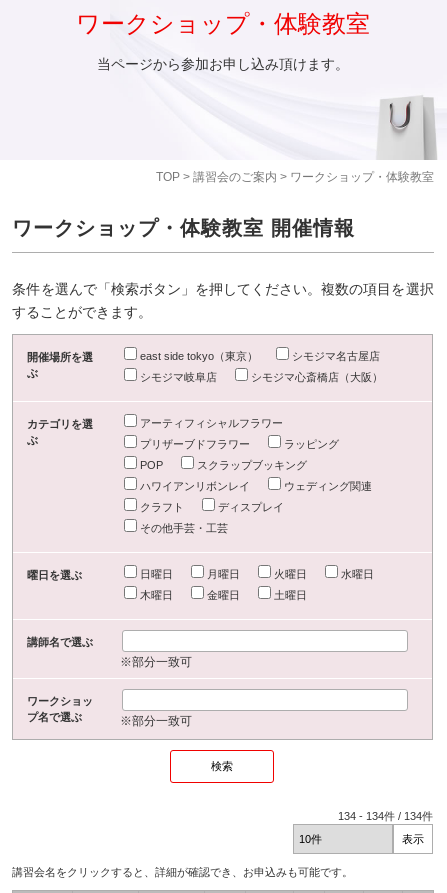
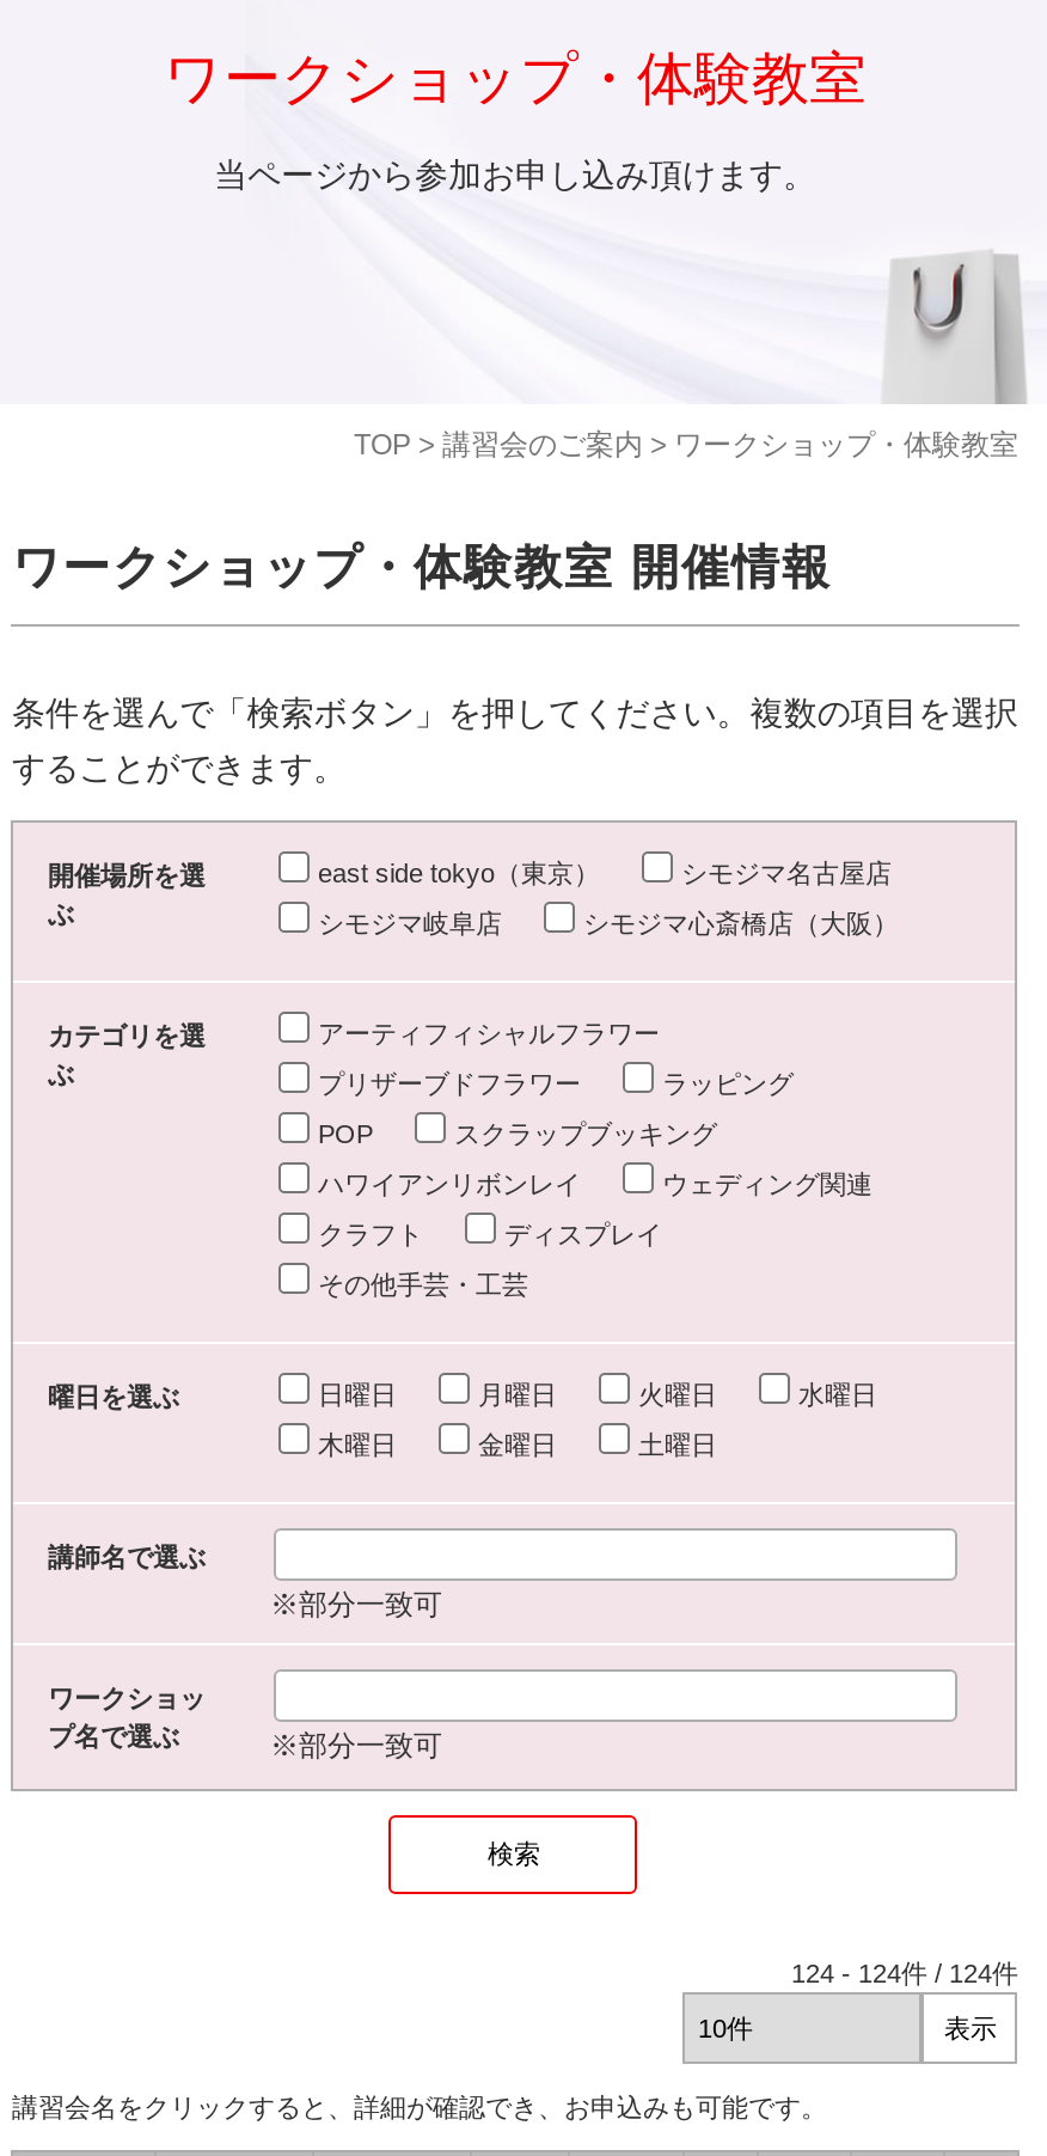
- 134 - 134件 / 134件
+ 124 - 124件 / 124件
